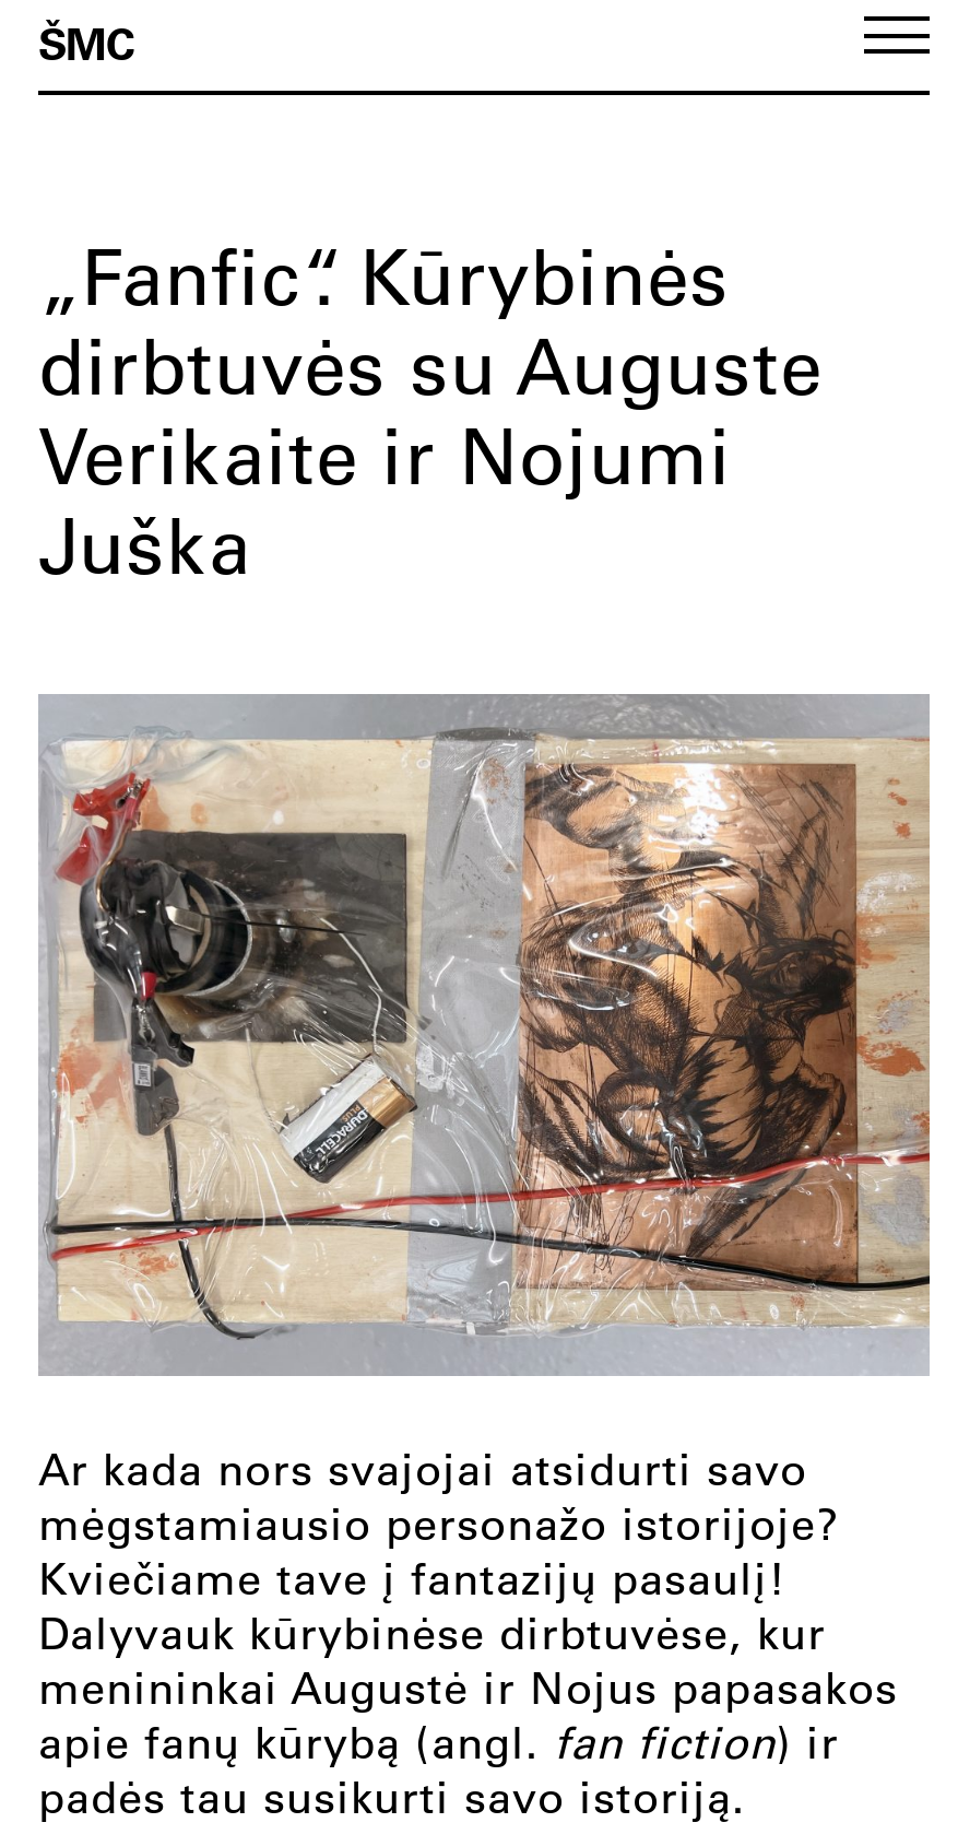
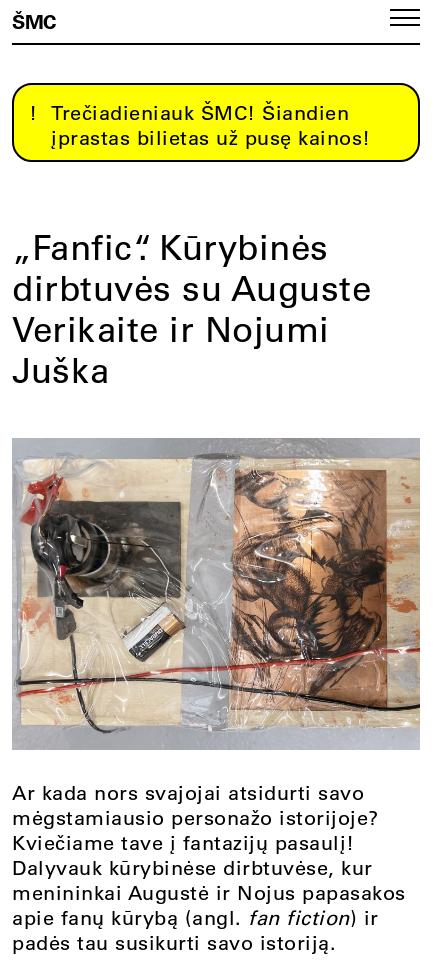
+ Trečiadieniauk ŠMC! Šiandien
+ įprastas bilietas už pusę kainos!
